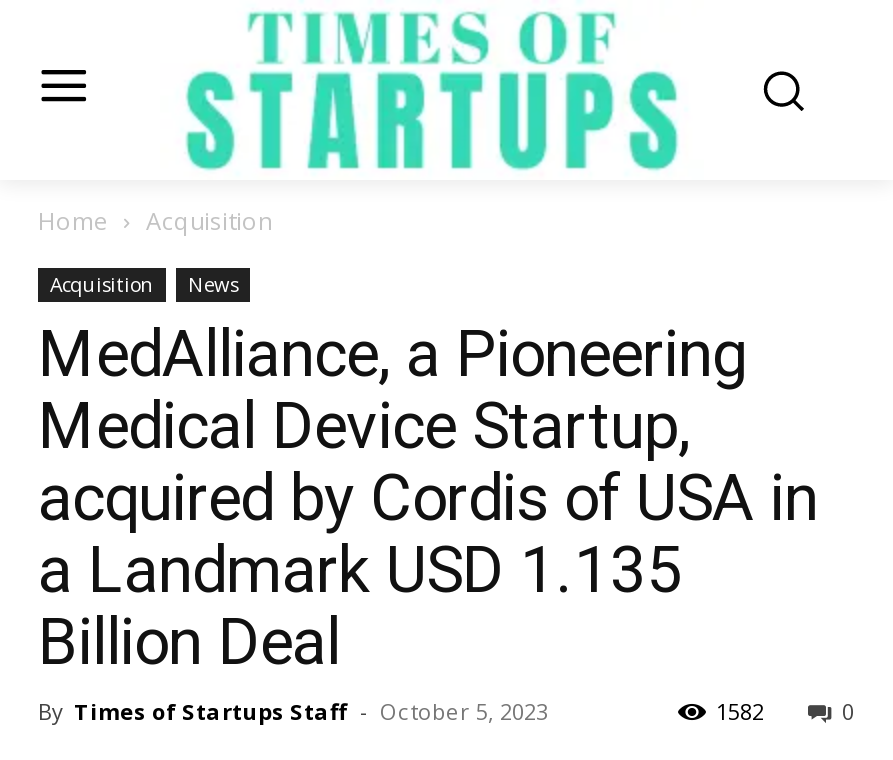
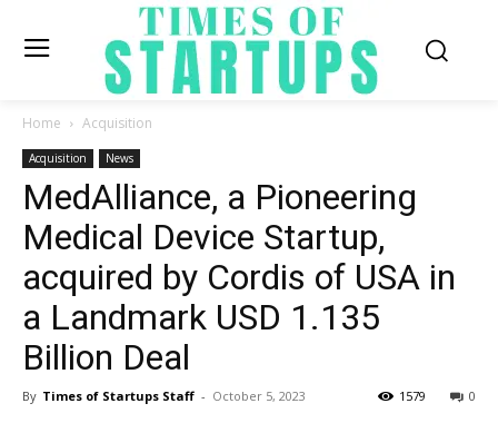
- 1582
+ 1579
